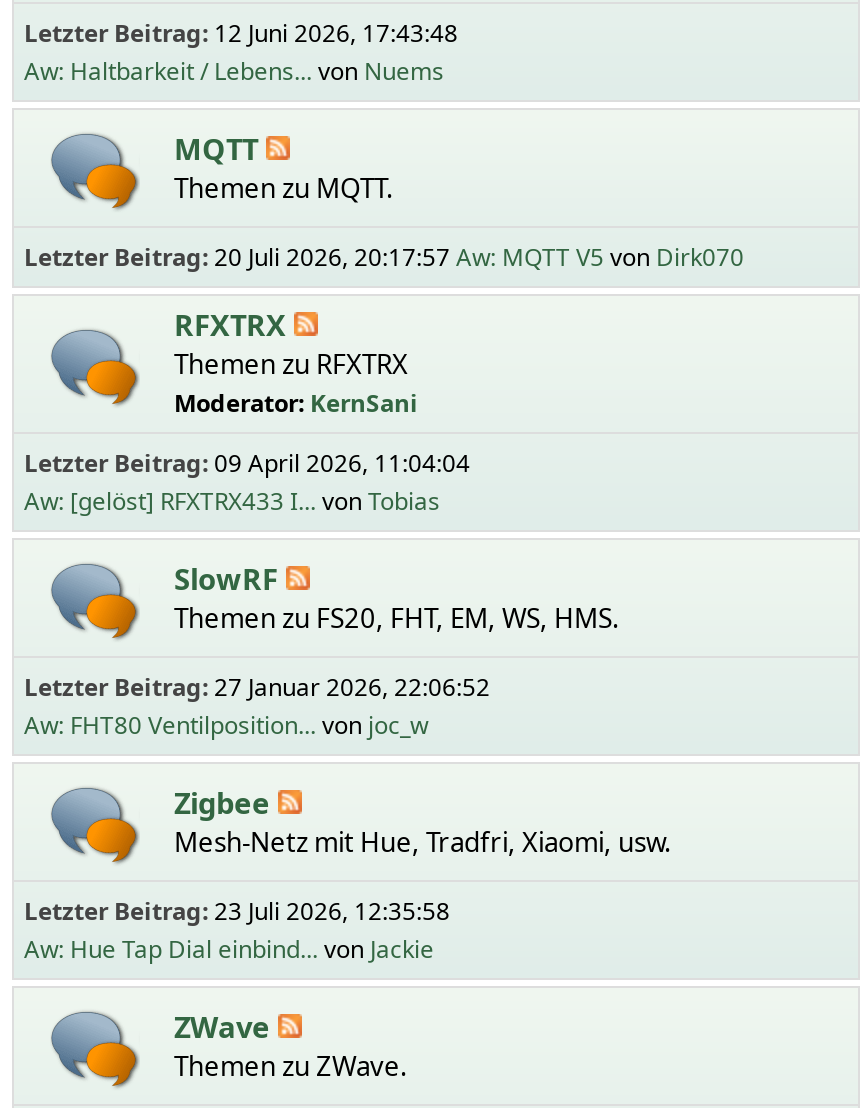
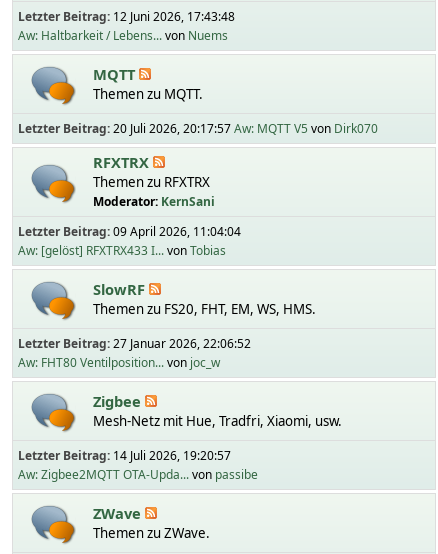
- Letzter Beitrag: 23 Juli 2026, 12:35:58
- Aw: Hue Tap Dial einbind... von Jackie
+ Letzter Beitrag: 14 Juli 2026, 19:20:57
+ Aw: Zigbee2MQTT OTA-Upda... von passibe
